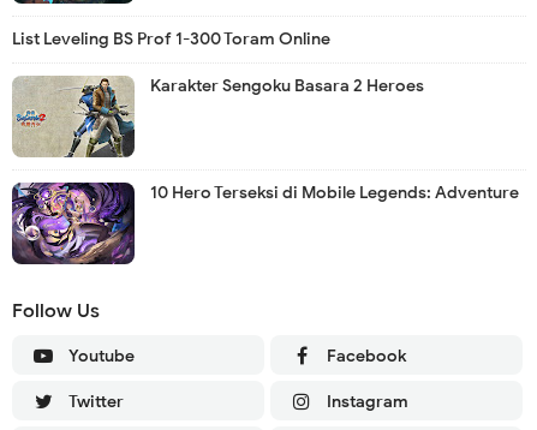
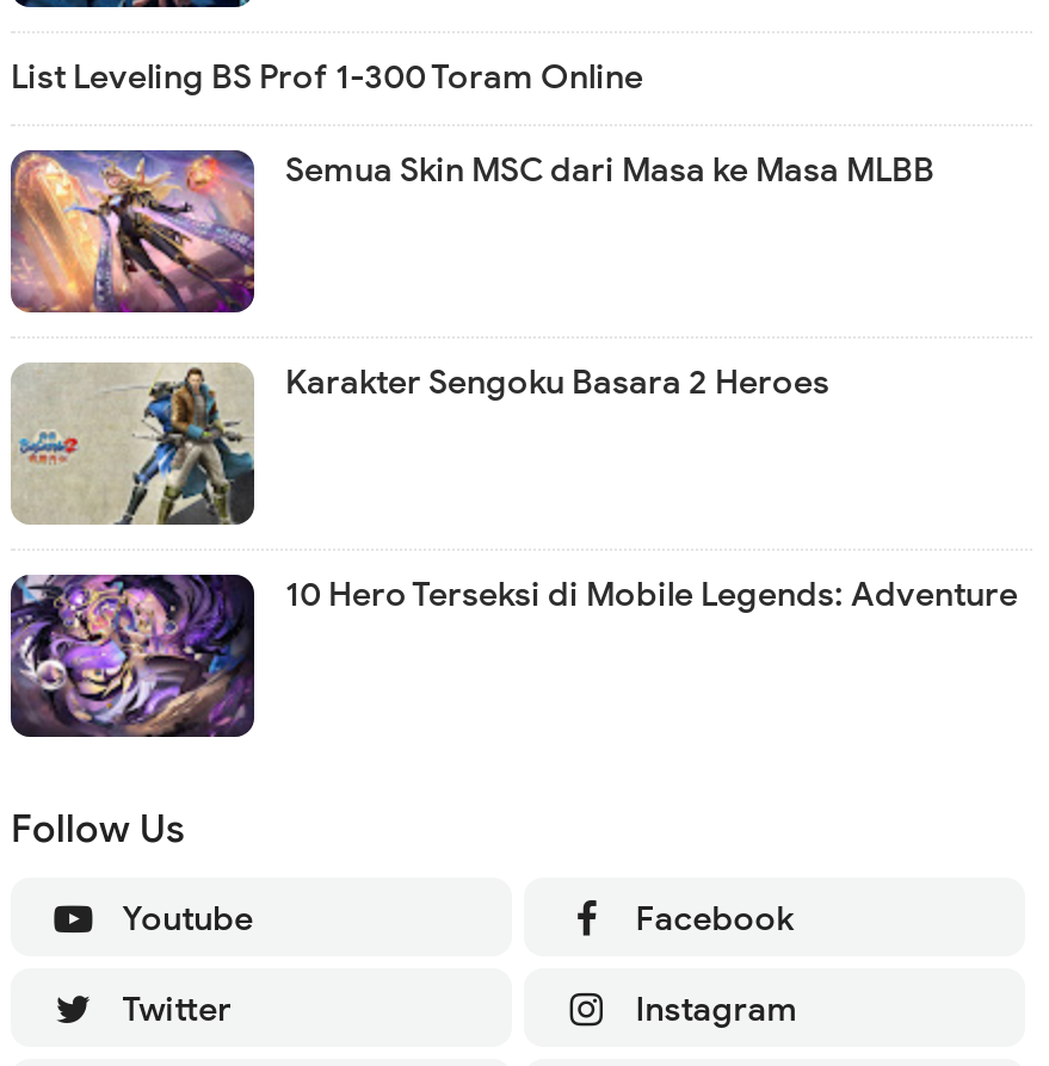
+ [image]
+ Semua Skin MSC dari Masa ke Masa MLBB
